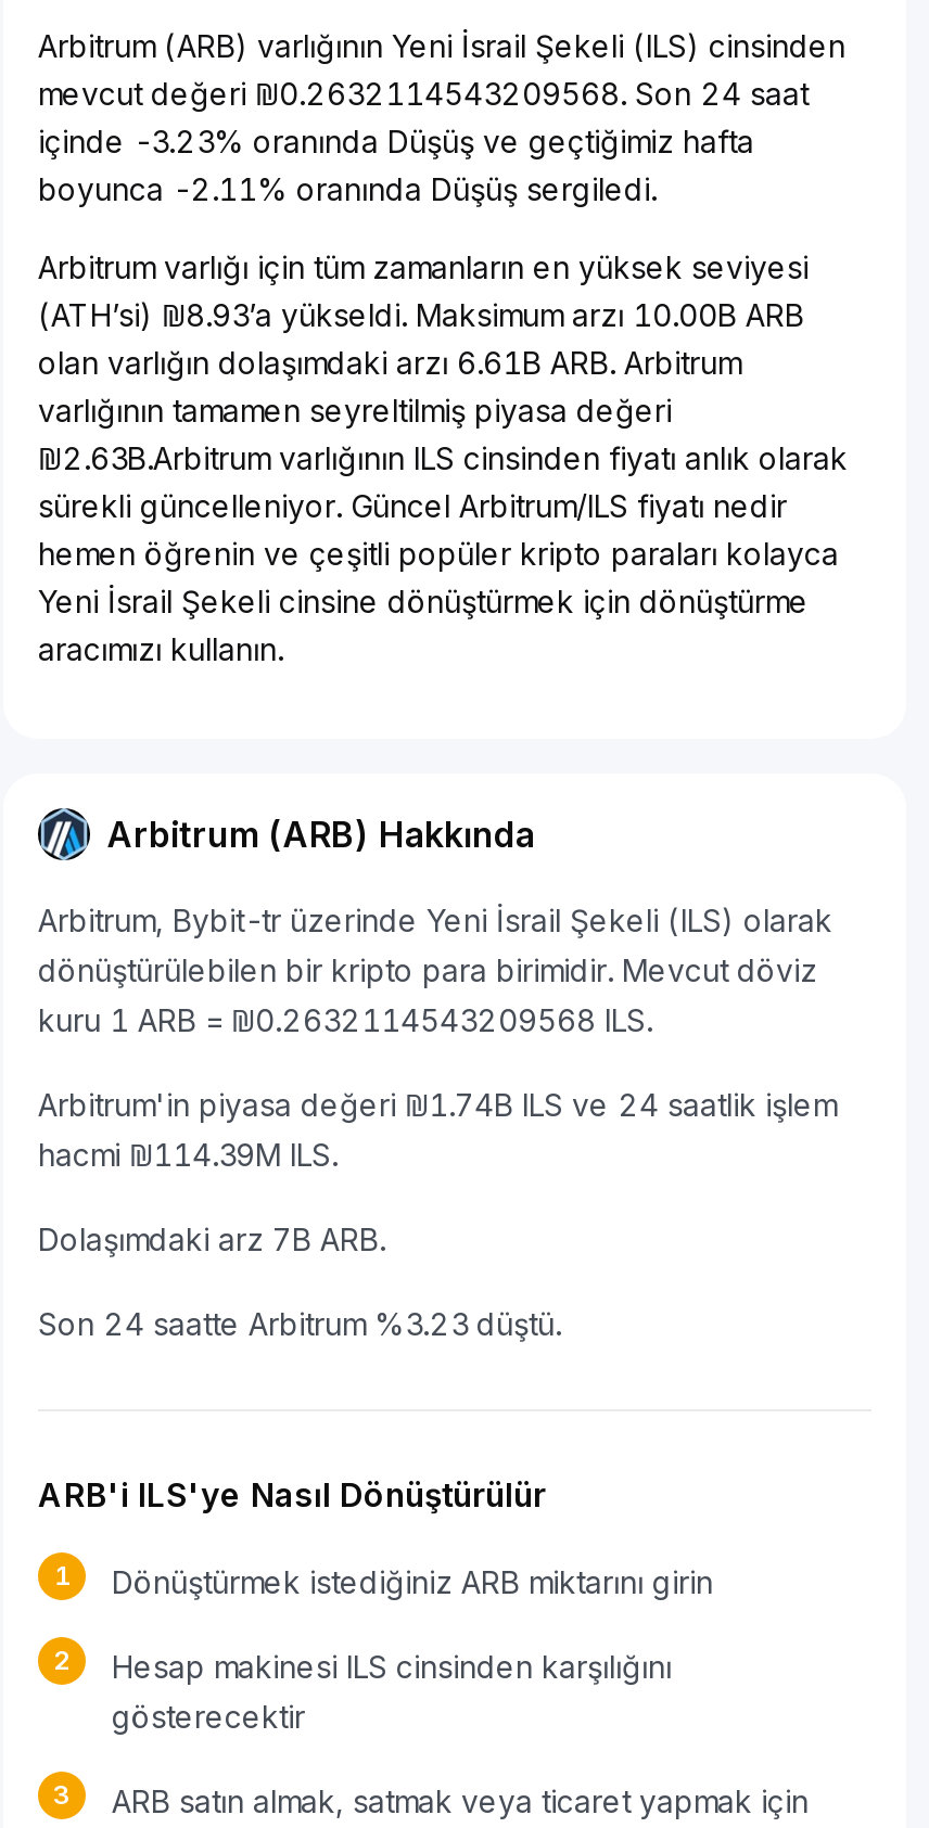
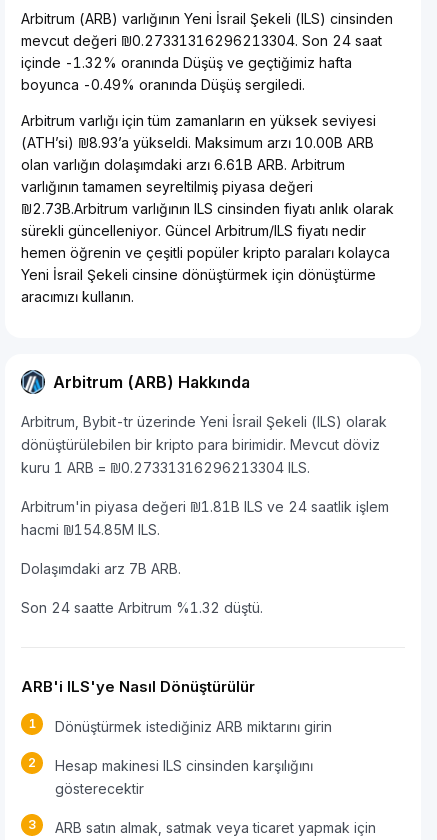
- mevcut değeri ₪0.2632114543209568. Son 24 saat
+ mevcut değeri ₪0.27331316296213304. Son 24 saat

- içinde -3.23% oranında Düşüş ve geçtiğimiz hafta
+ içinde -1.32% oranında Düşüş ve geçtiğimiz hafta

- boyunca -2.11% oranında Düşüş sergiledi.
+ boyunca -0.49% oranında Düşüş sergiledi.

- ₪2.63B.Arbitrum varlığının ILS cinsinden fiyatı anlık olarak
+ ₪2.73B.Arbitrum varlığının ILS cinsinden fiyatı anlık olarak

- kuru 1 ARB = ₪0.2632114543209568 ILS.
+ kuru 1 ARB = ₪0.27331316296213304 ILS.

- Arbitrum'in piyasa değeri ₪1.74B ILS ve 24 saatlik işlem
+ Arbitrum'in piyasa değeri ₪1.81B ILS ve 24 saatlik işlem

- hacmi ₪114.39M ILS.
+ hacmi ₪154.85M ILS.

- Son 24 saatte Arbitrum %3.23 düştü.
+ Son 24 saatte Arbitrum %1.32 düştü.
